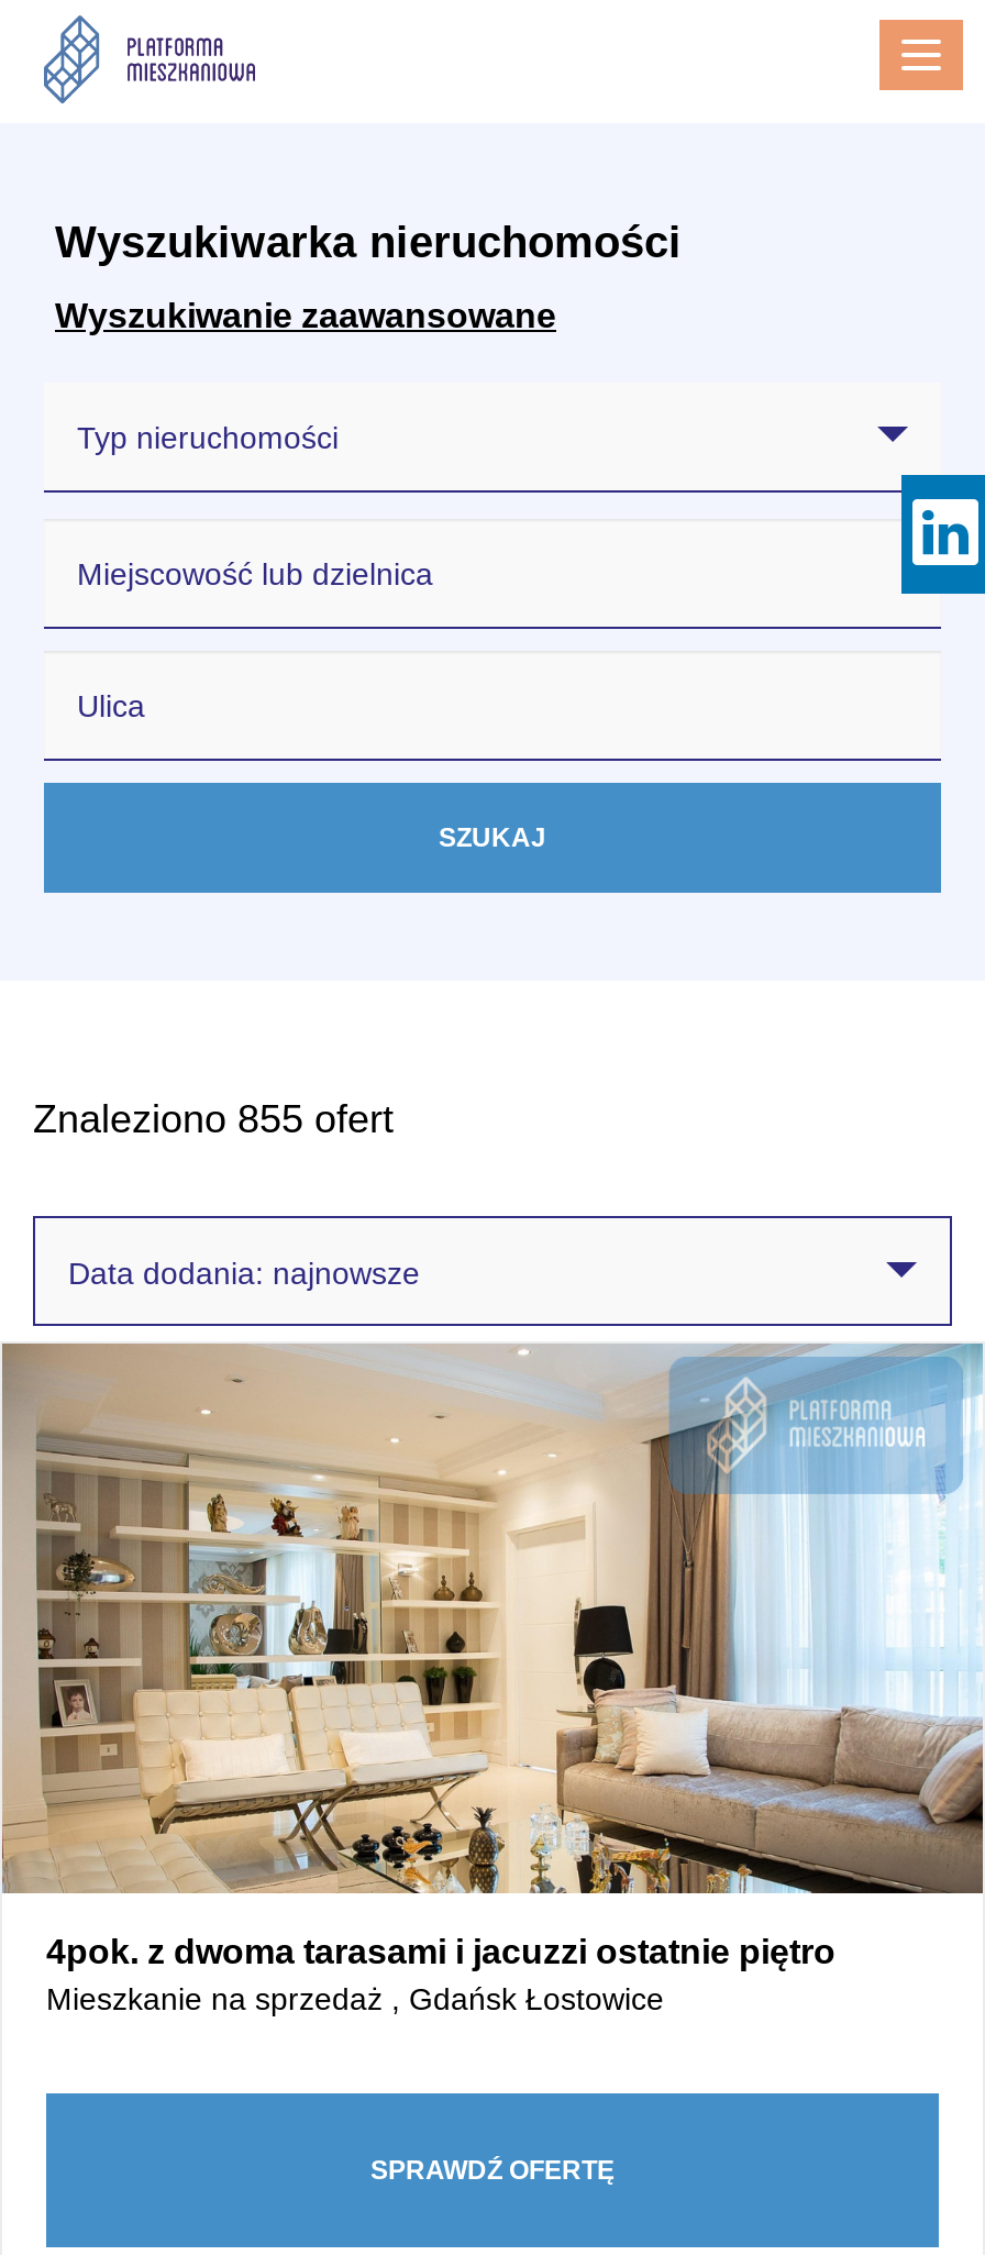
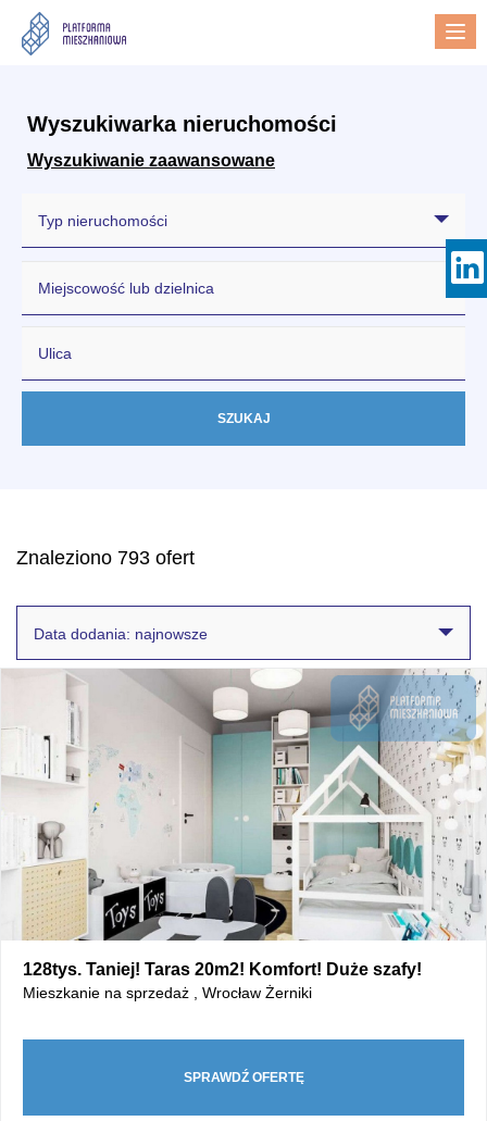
- Znaleziono 855 ofert
+ Znaleziono 793 ofert

- [image]
- 4pok. z dwoma tarasami i jacuzzi ostatnie piętro
- Mieszkanie na sprzedaż , Gdańsk Łostowice
+ [image]
+ 128tys. Taniej! Taras 20m2! Komfort! Duże szafy!
+ Mieszkanie na sprzedaż , Wrocław Żerniki
